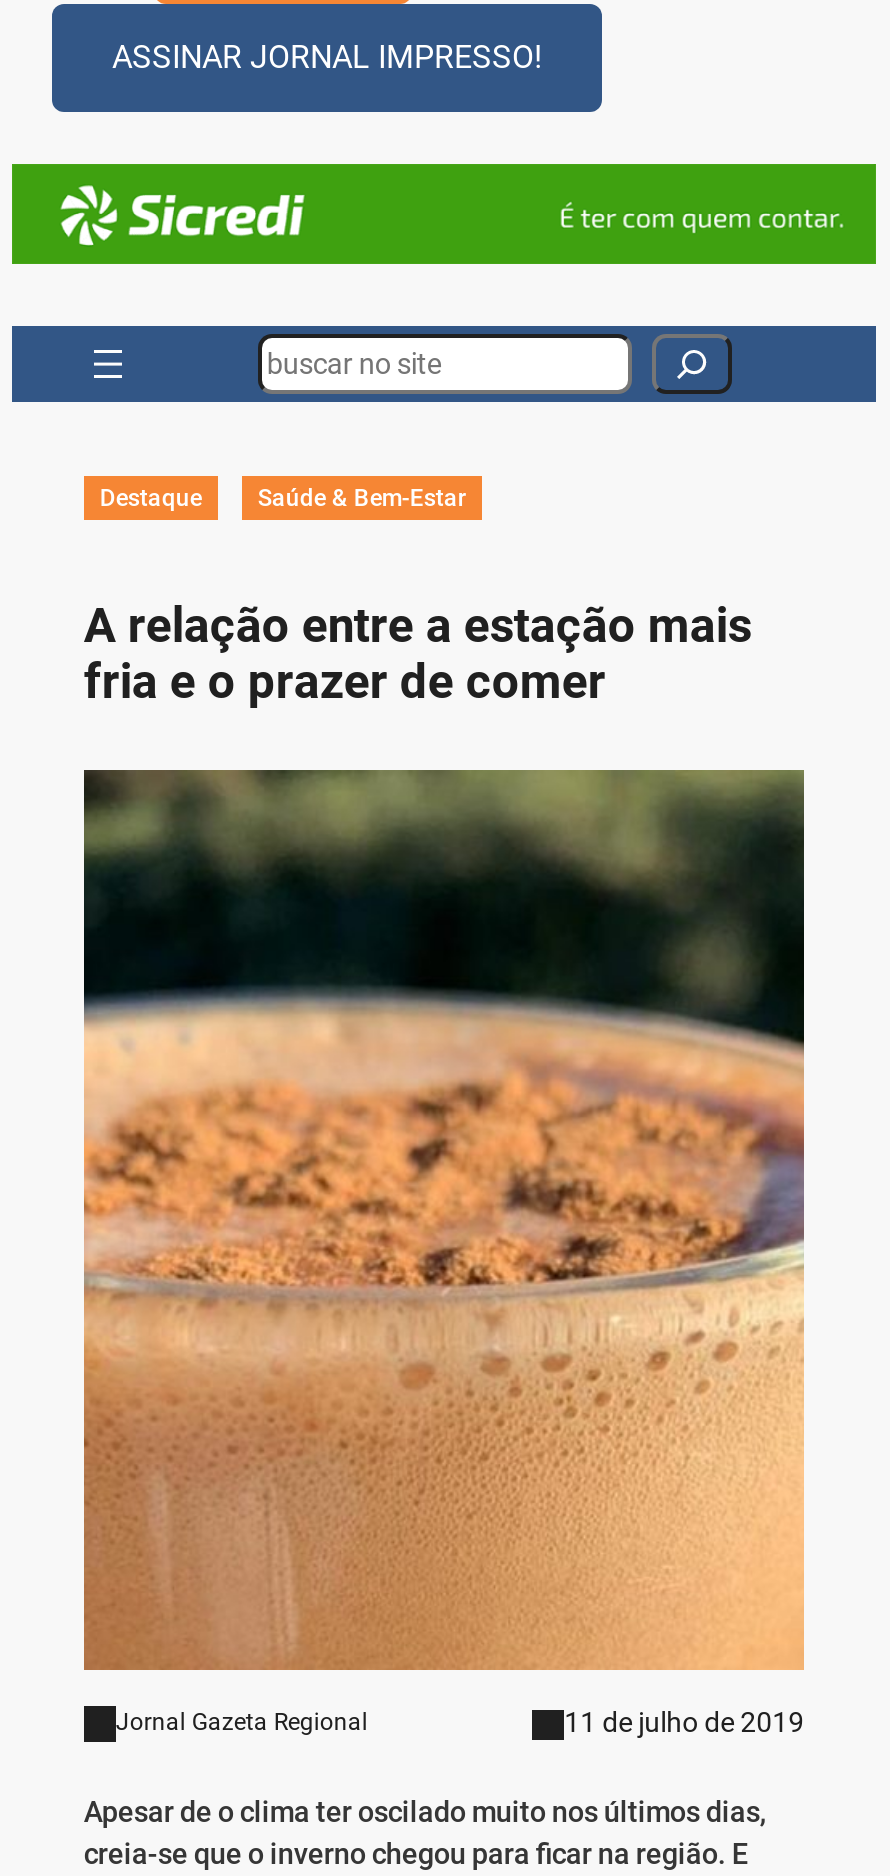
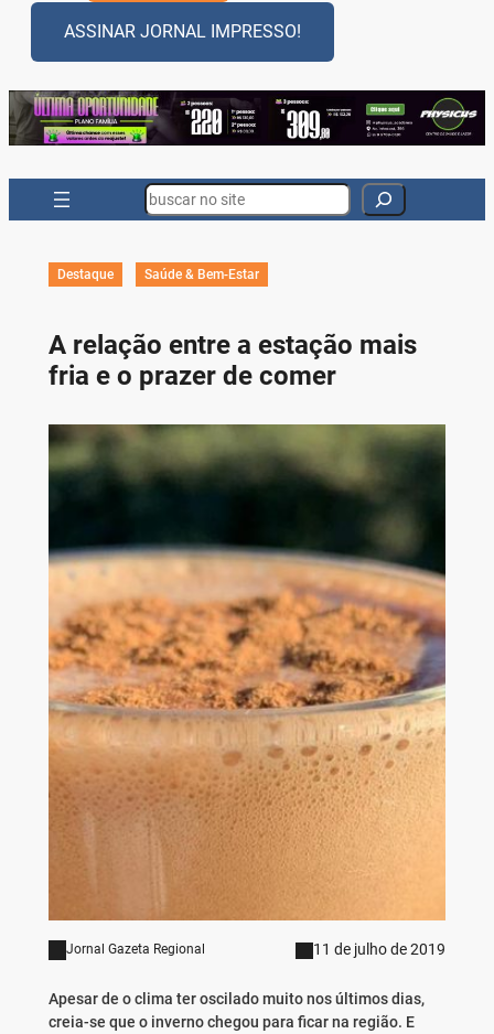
- [image]
+ [image]
